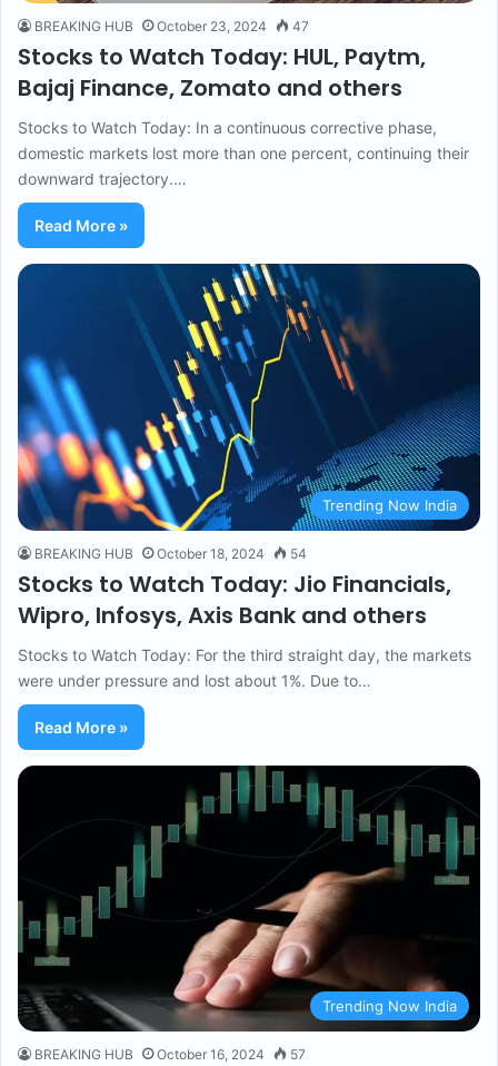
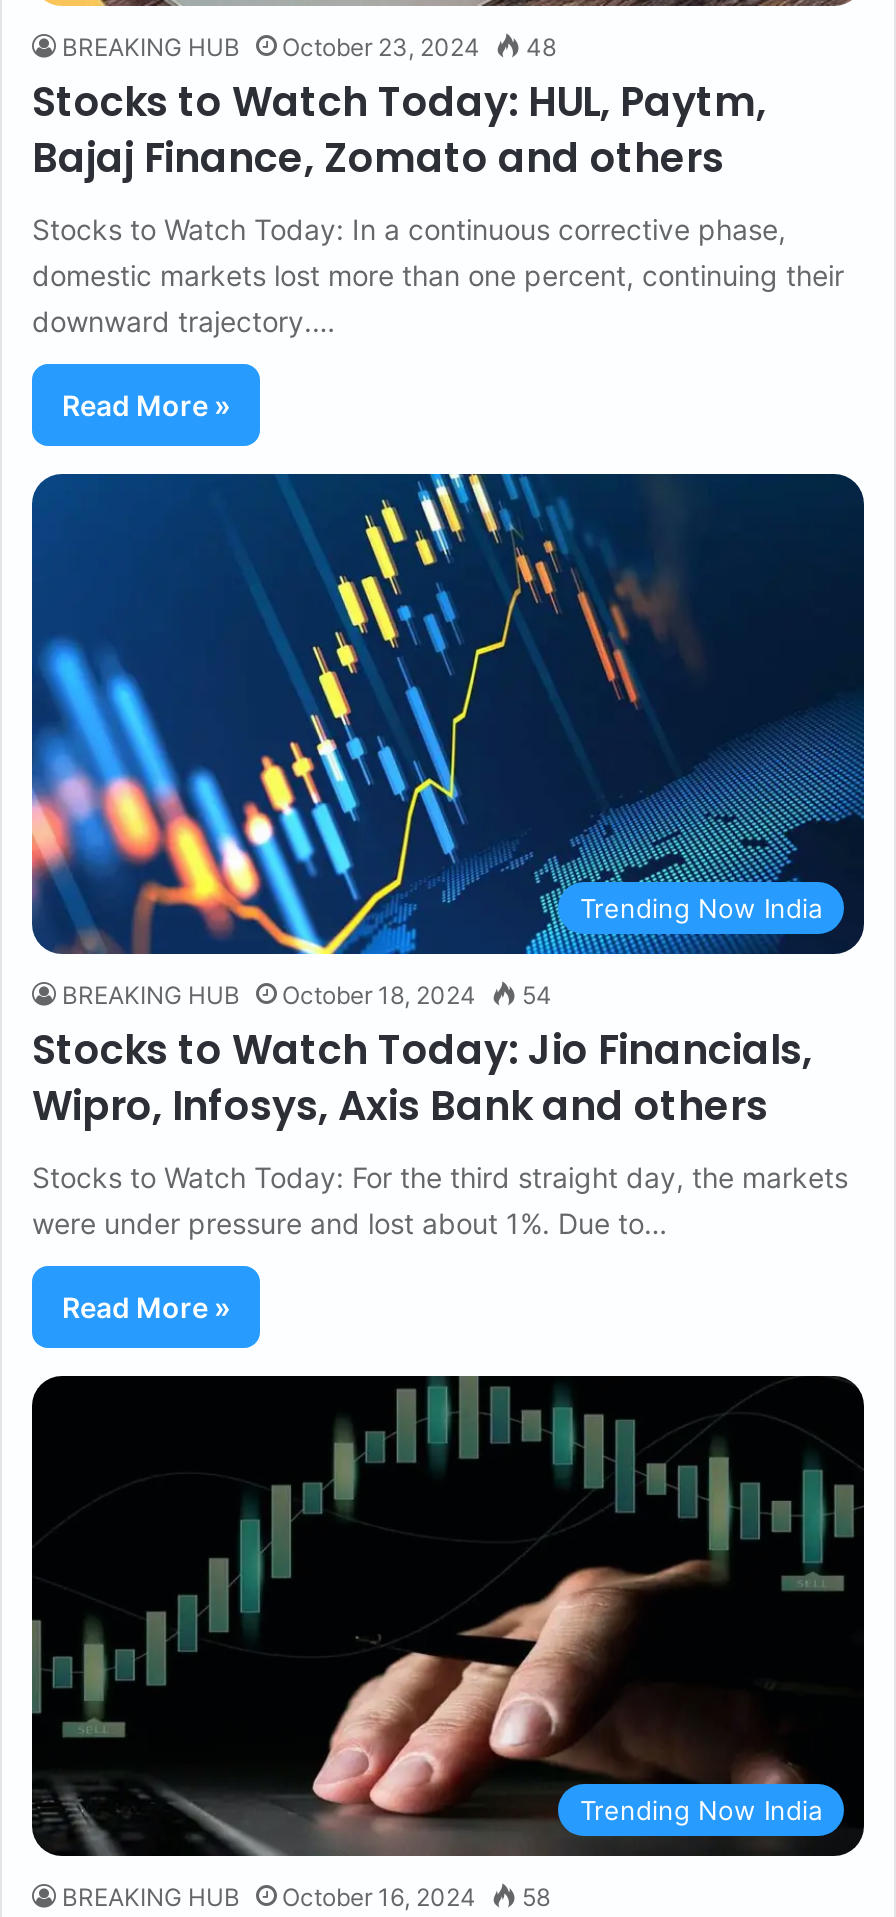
- BREAKING HUB October 23, 2024 47
+ BREAKING HUB October 23, 2024 48

- BREAKING HUB October 16, 2024 57
+ BREAKING HUB October 16, 2024 58
